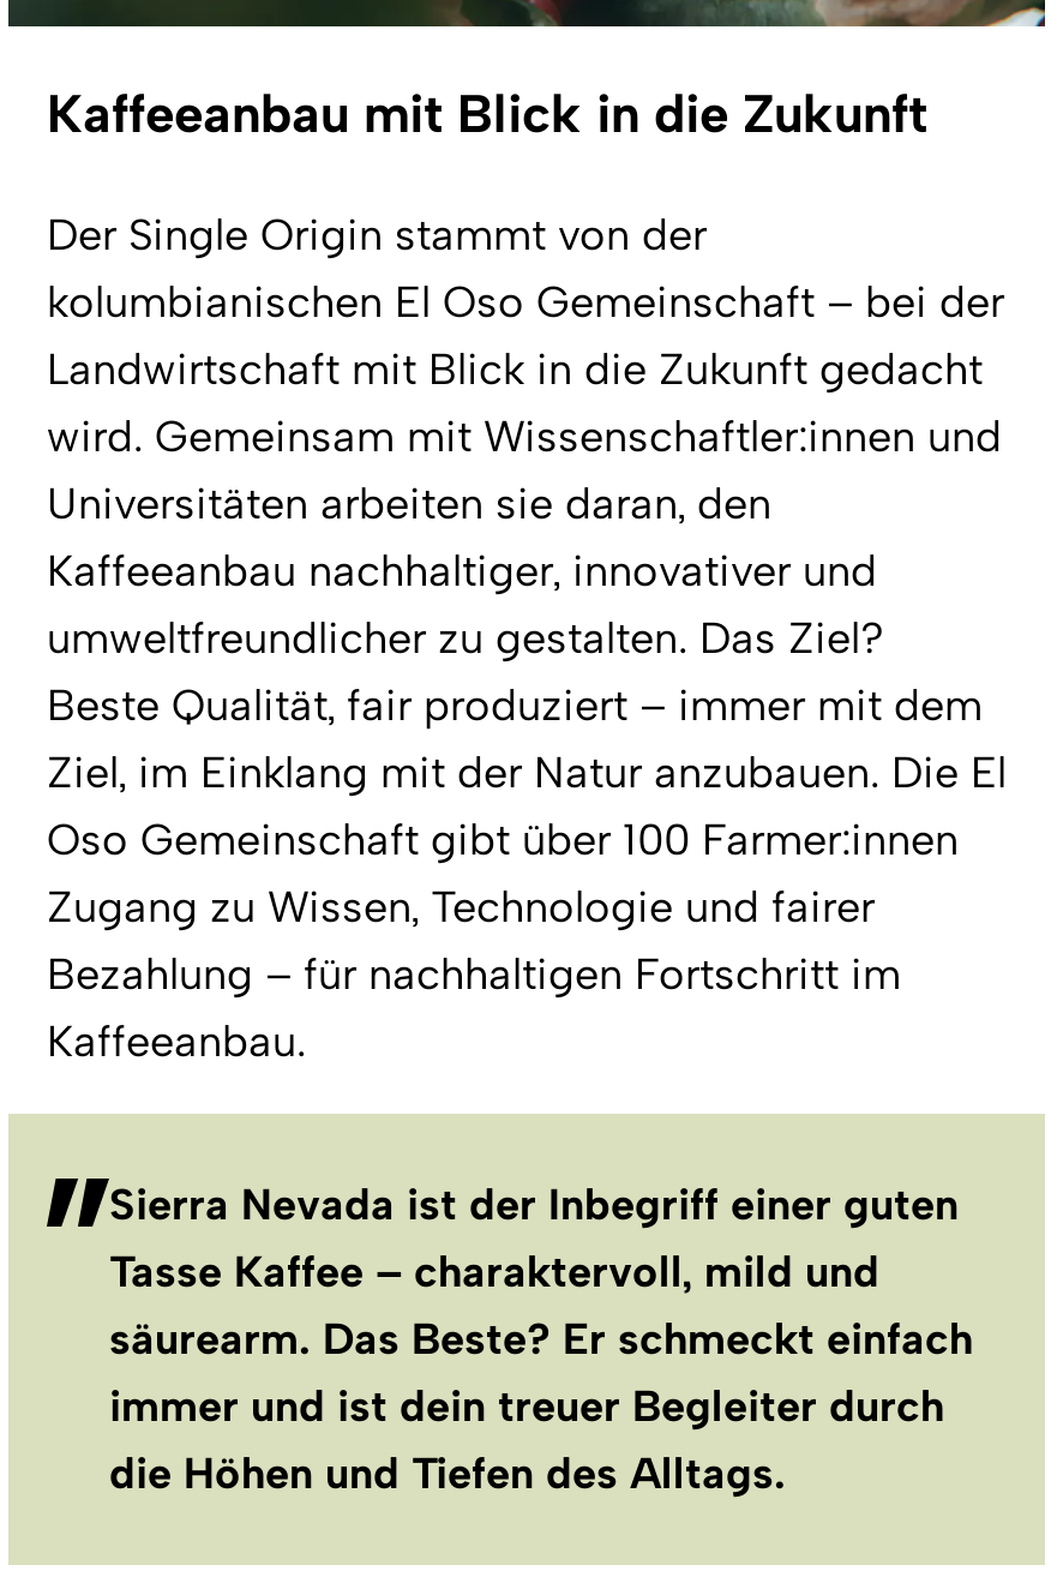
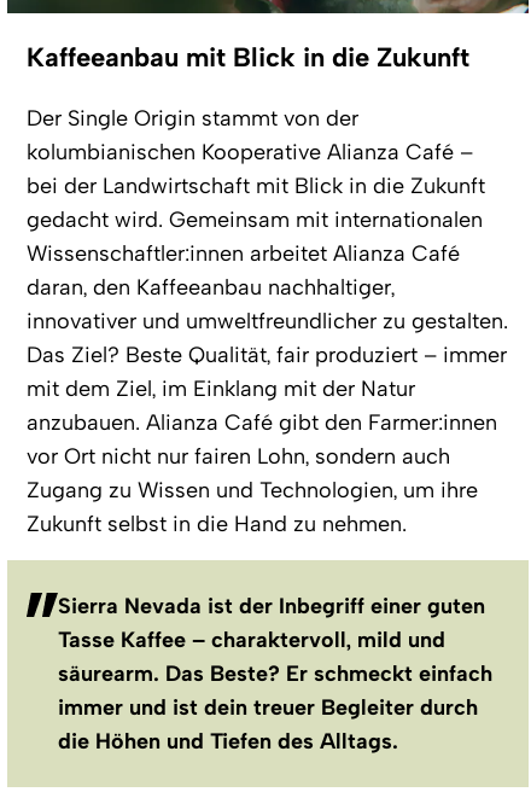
- kolumbianischen El Oso Gemeinschaft – bei der
- Landwirtschaft mit Blick in die Zukunft gedacht
- wird. Gemeinsam mit Wissenschaftler:innen und
- Universitäten arbeiten sie daran, den
- Kaffeeanbau nachhaltiger, innovativer und
- umweltfreundlicher zu gestalten. Das Ziel?
- Beste Qualität, fair produziert – immer mit dem
- Ziel, im Einklang mit der Natur anzubauen. Die El
- Oso Gemeinschaft gibt über 100 Farmer:innen
- Zugang zu Wissen, Technologie und fairer
- Bezahlung – für nachhaltigen Fortschritt im
- Kaffeeanbau.
+ kolumbianischen Kooperative Alianza Café –
+ bei der Landwirtschaft mit Blick in die Zukunft
+ gedacht wird. Gemeinsam mit internationalen
+ Wissenschaftler:innen arbeitet Alianza Café
+ daran, den Kaffeeanbau nachhaltiger,
+ innovativer und umweltfreundlicher zu gestalten.
+ Das Ziel? Beste Qualität, fair produziert – immer
+ mit dem Ziel, im Einklang mit der Natur
+ anzubauen. Alianza Café gibt den Farmer:innen
+ vor Ort nicht nur fairen Lohn, sondern auch
+ Zugang zu Wissen und Technologien, um ihre
+ Zukunft selbst in die Hand zu nehmen.
